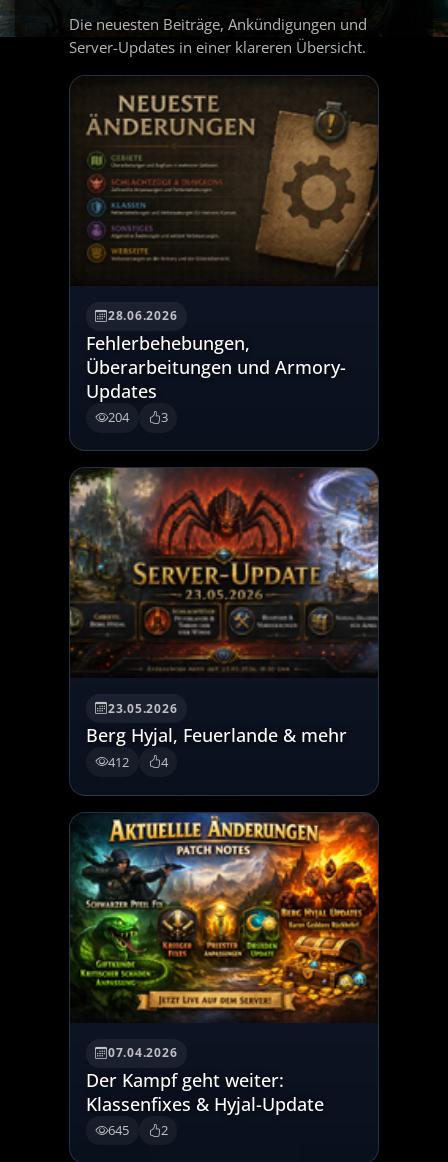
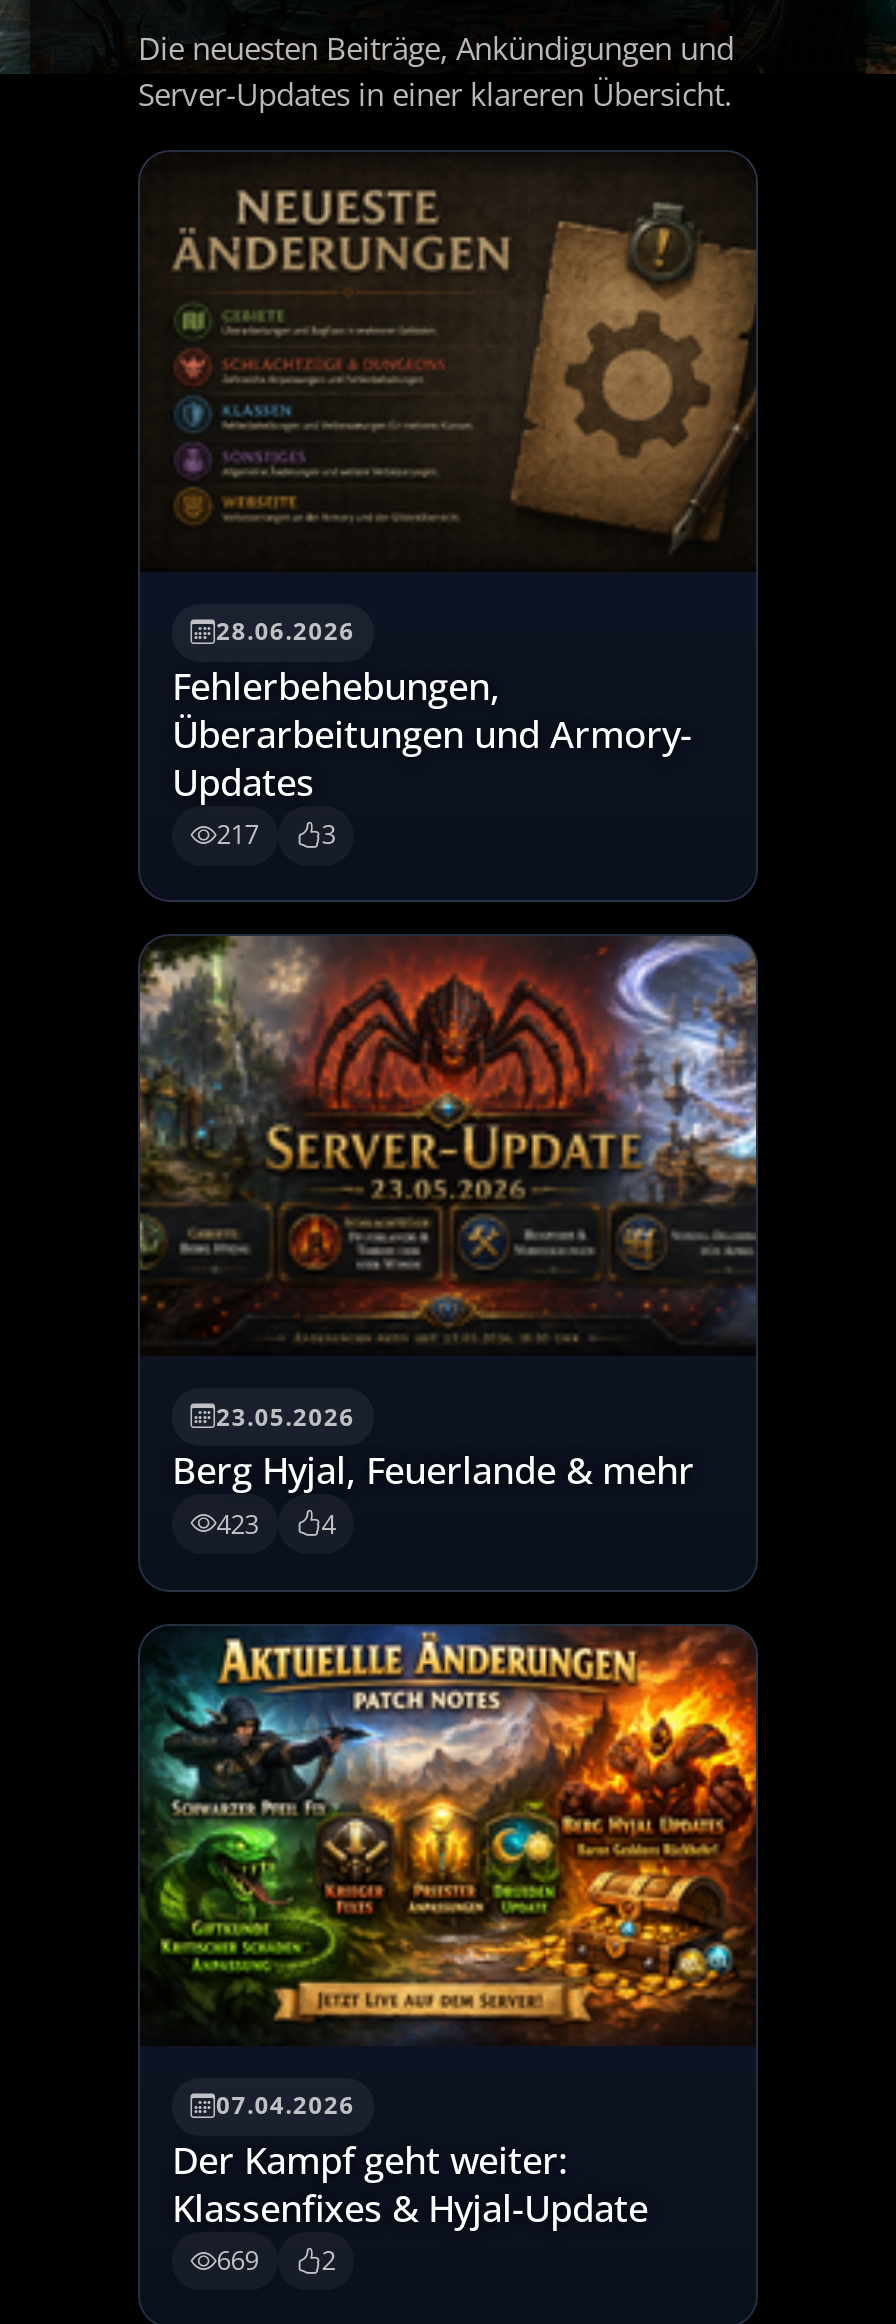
- 204 3
+ 217 3

- 412 4
+ 423 4

- 645 2
+ 669 2
